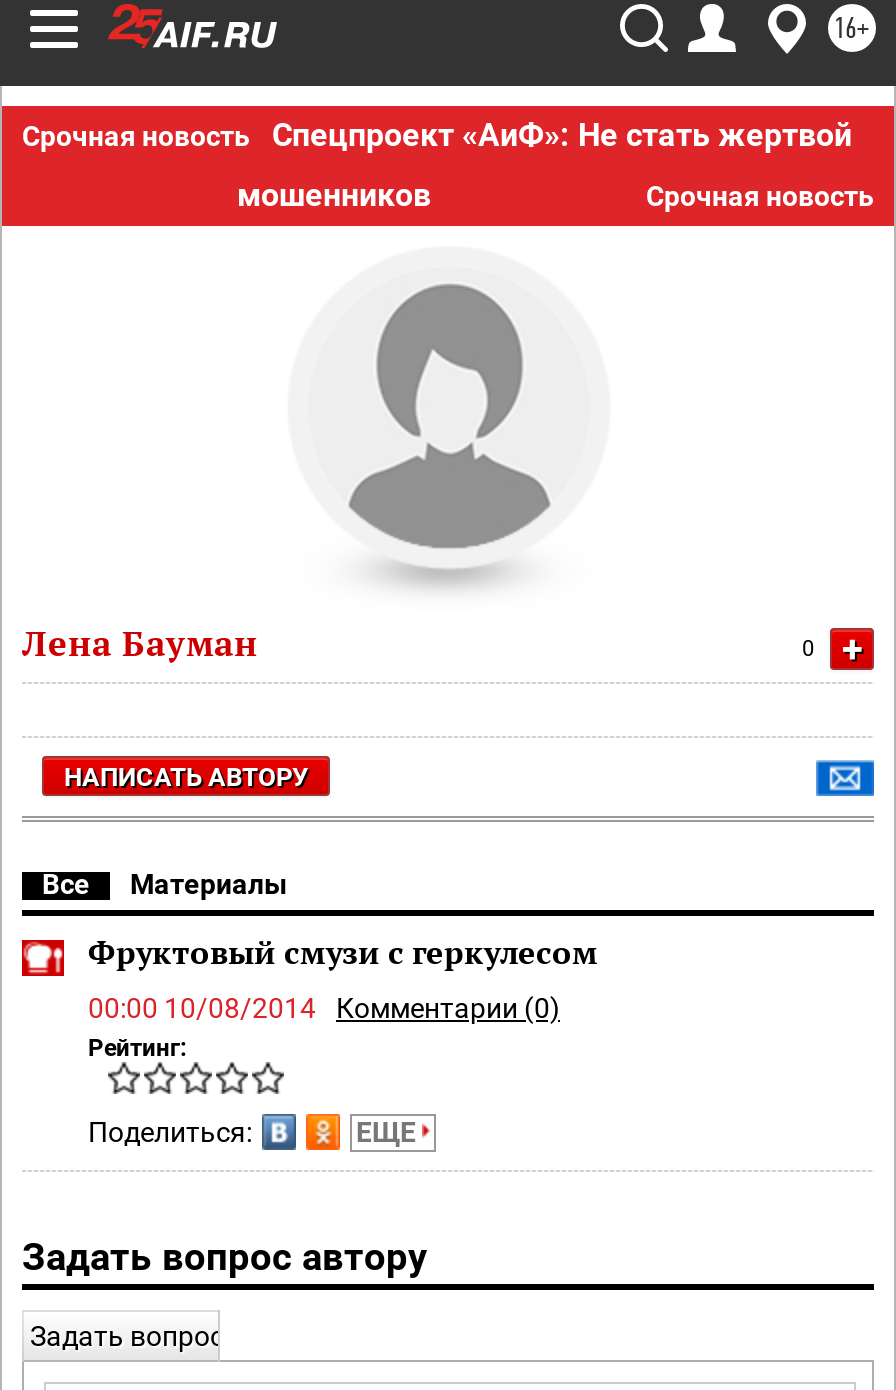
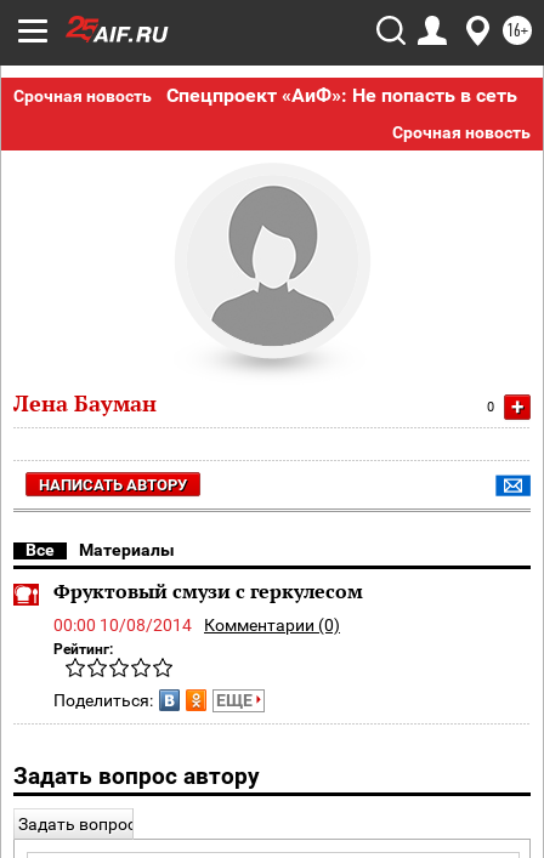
- Спецпроект «АиФ»: Не стать жертвой
- мошенников
+ Спецпроект «АиФ»: Не попасть в сеть
